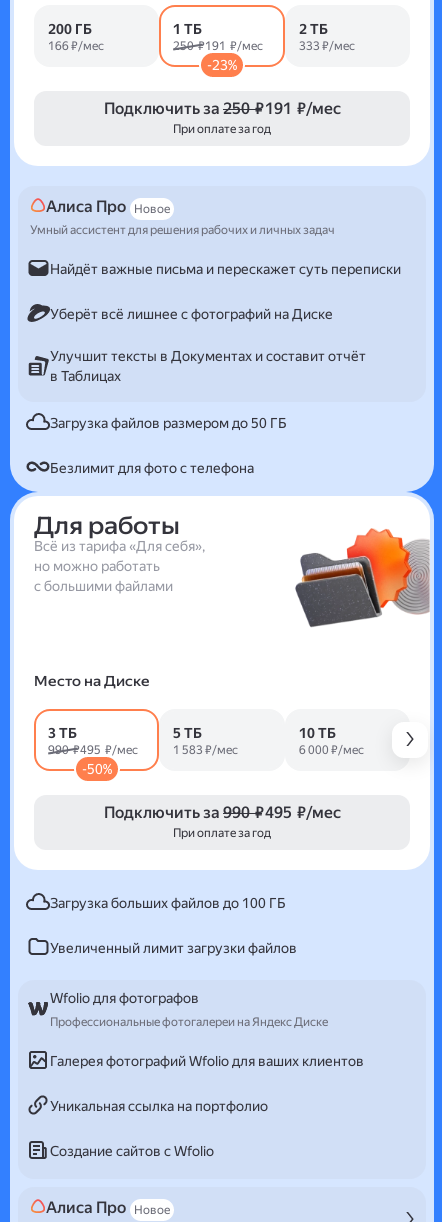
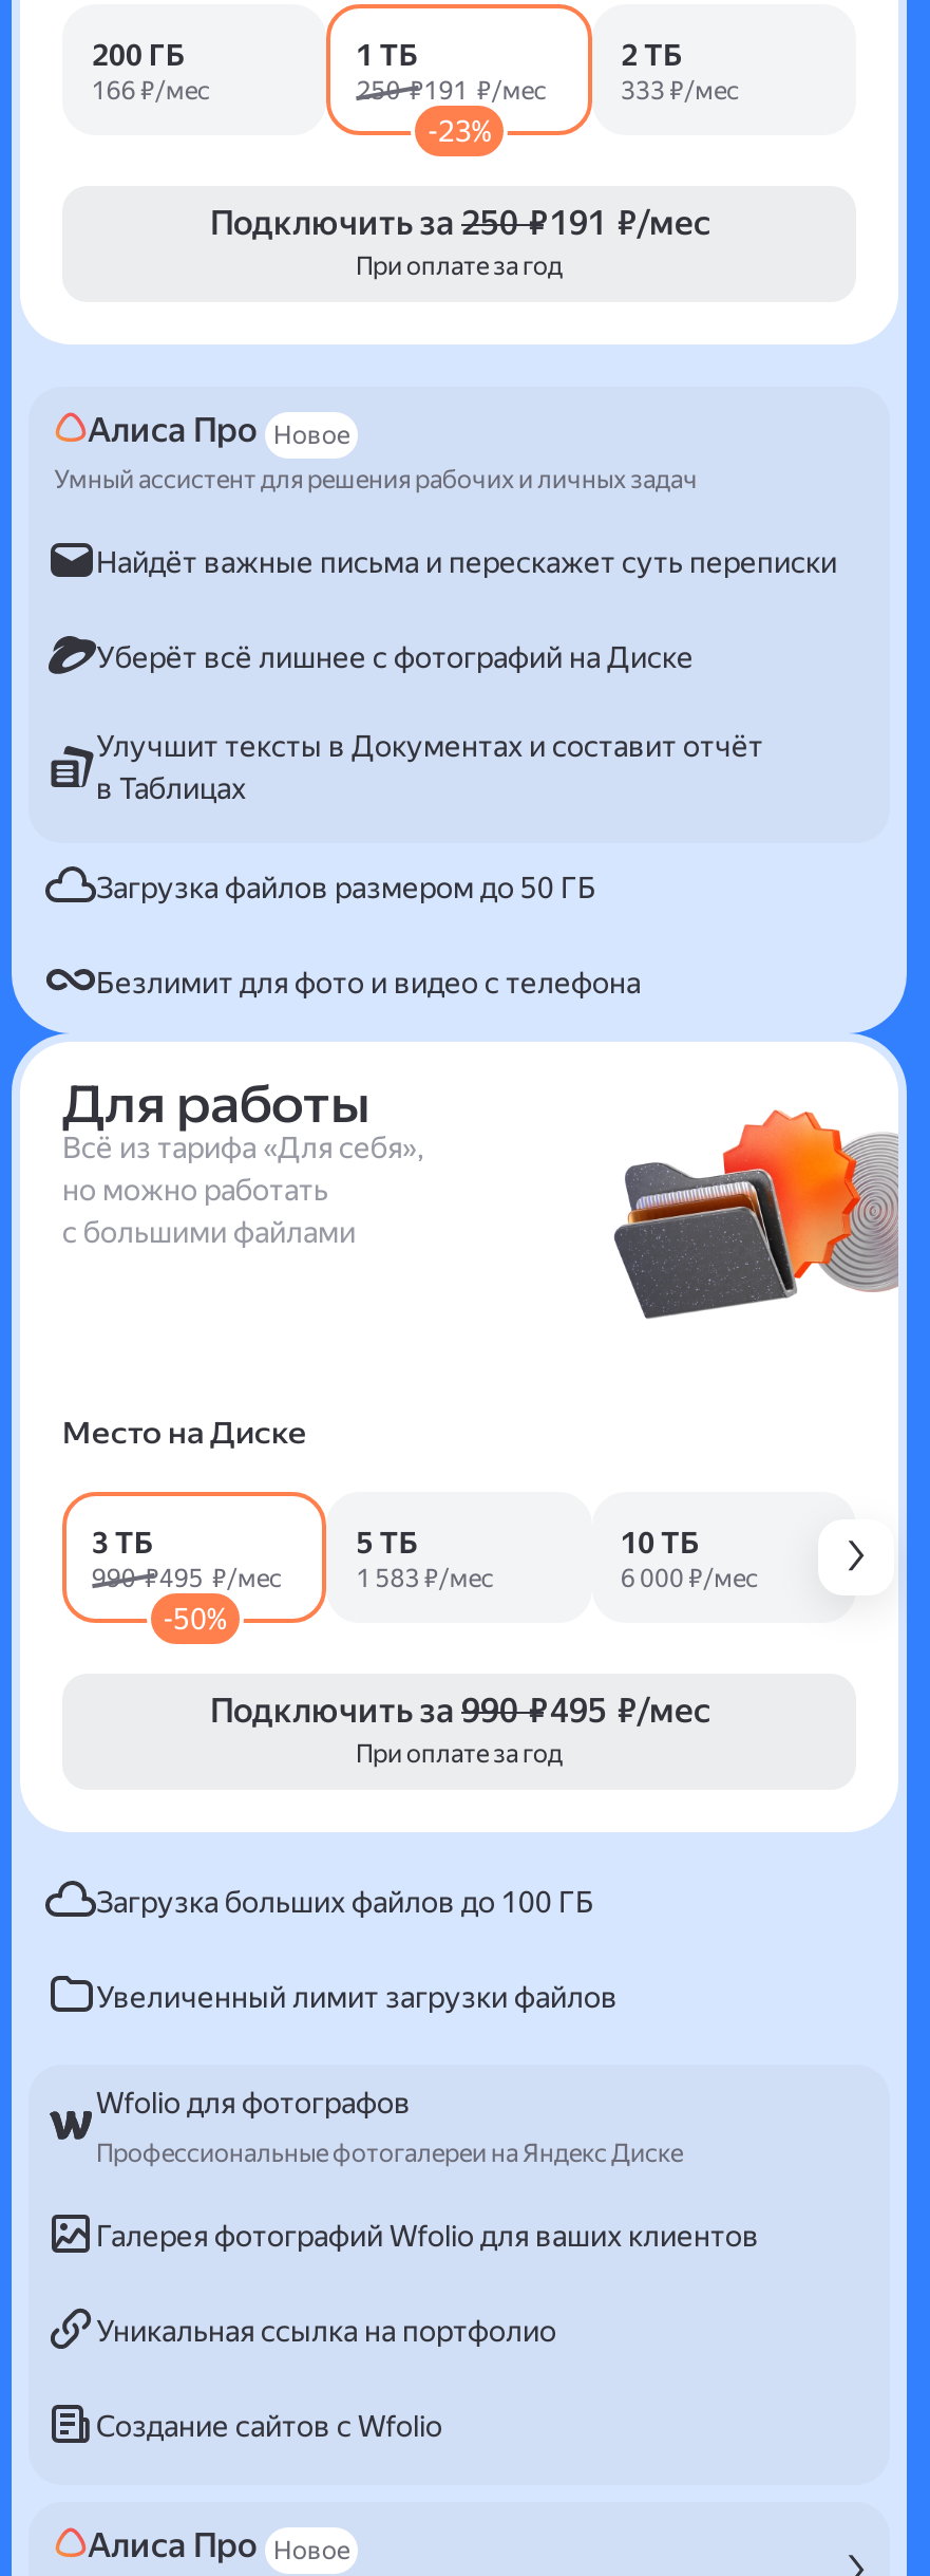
- Безлимит для фото с телефона
+ Безлимит для фото и видео с телефона
